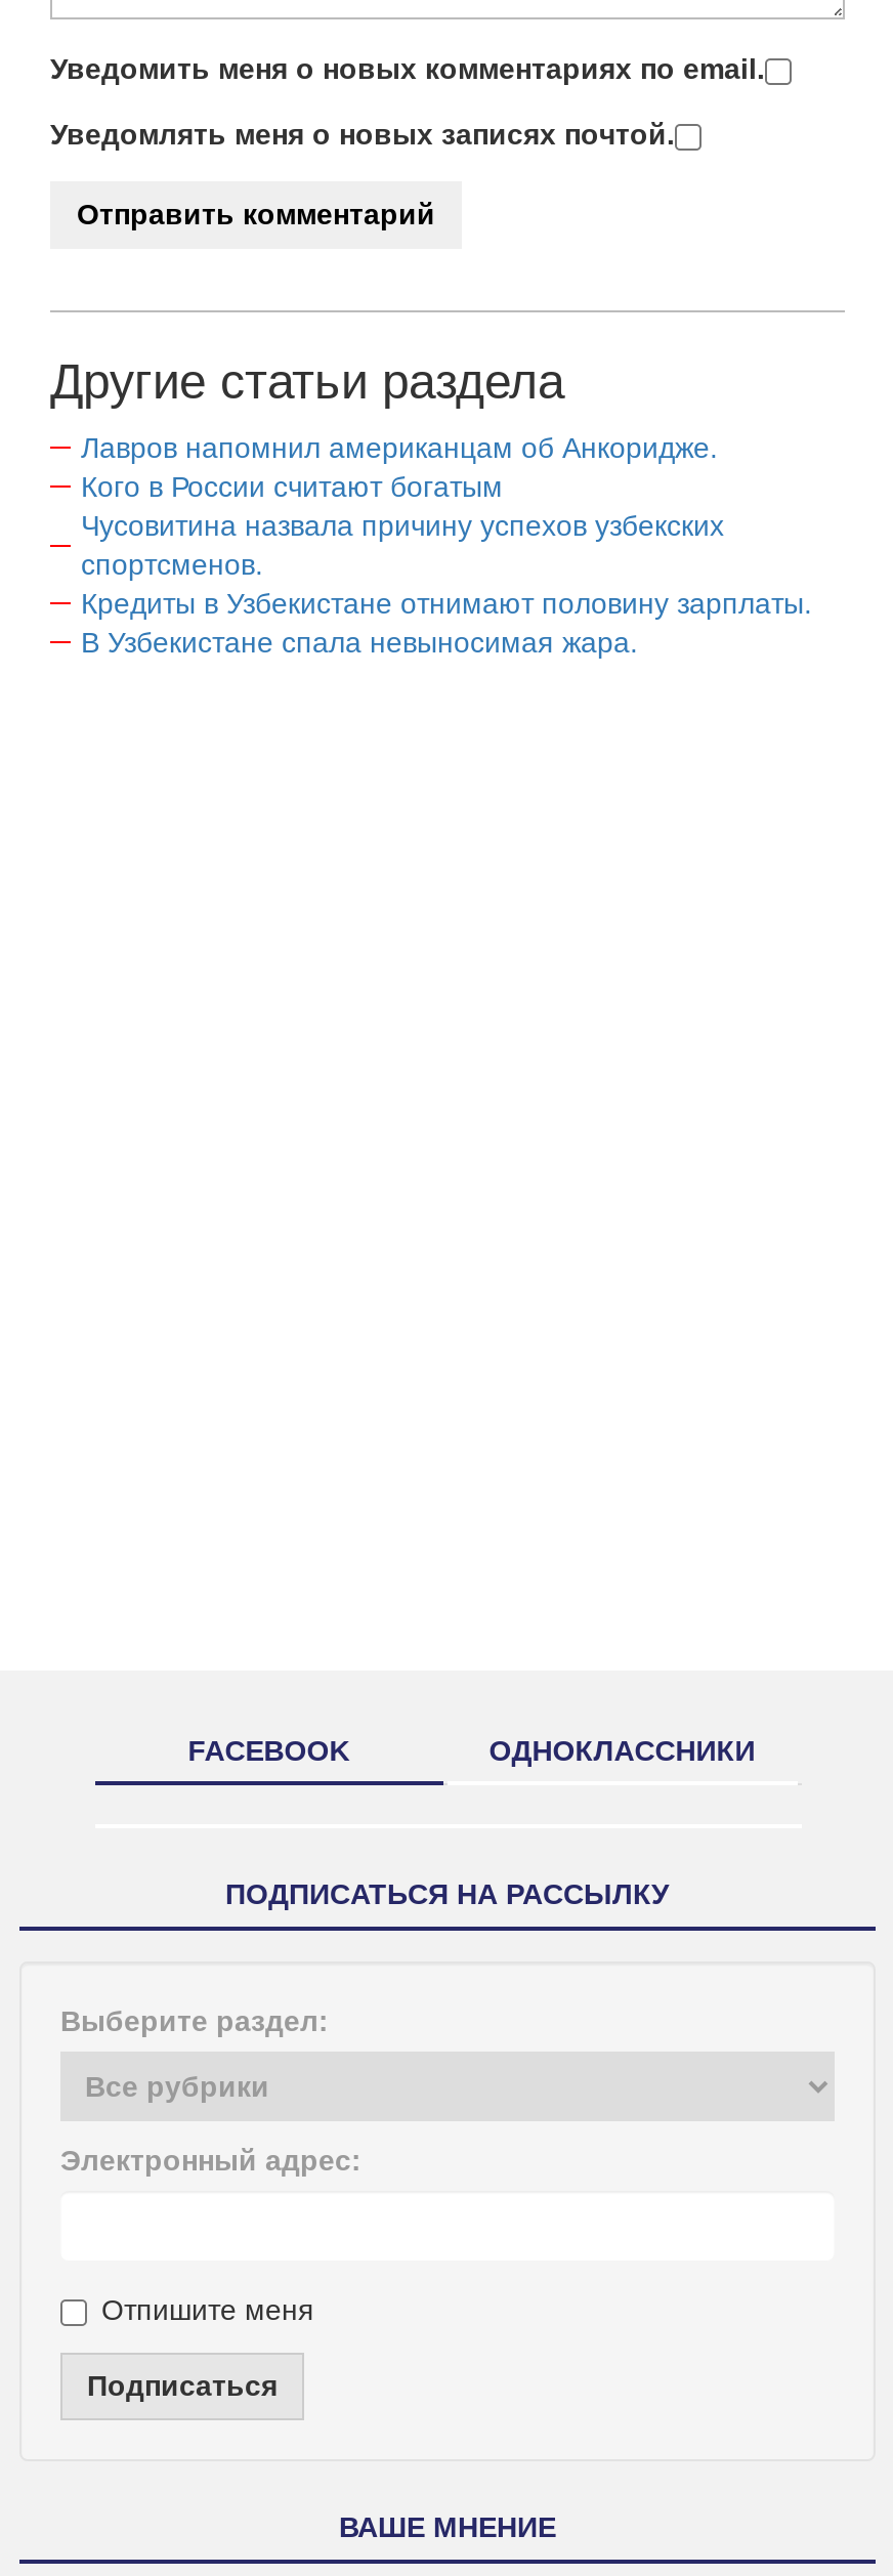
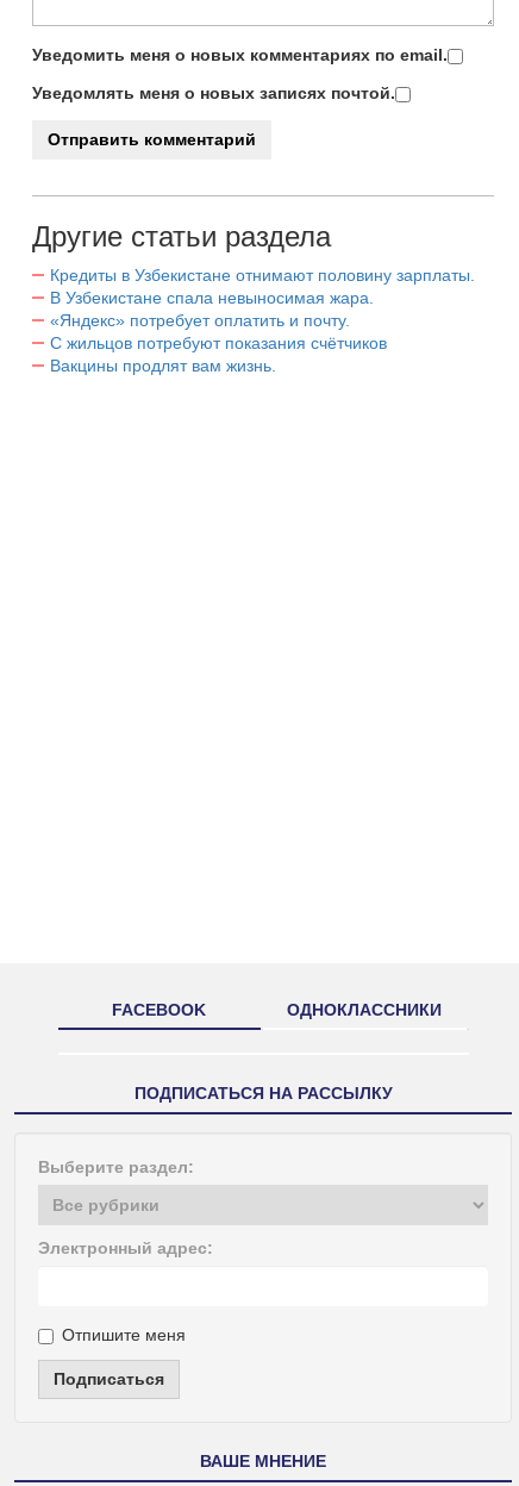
- Лавров напомнил американцам об Анкоридже.
- Кого в России считают богатым
- Чусовитина назвала причину успехов узбекских
- спортсменов.

moved up: Кредиты в Узбекистане отнимают половину зарплаты. | В Узбекистане спала невыносимая жара.

+ «Яндекс» потребует оплатить и почту.
+ С жильцов потребуют показания счётчиков
+ Вакцины продлят вам жизнь.
